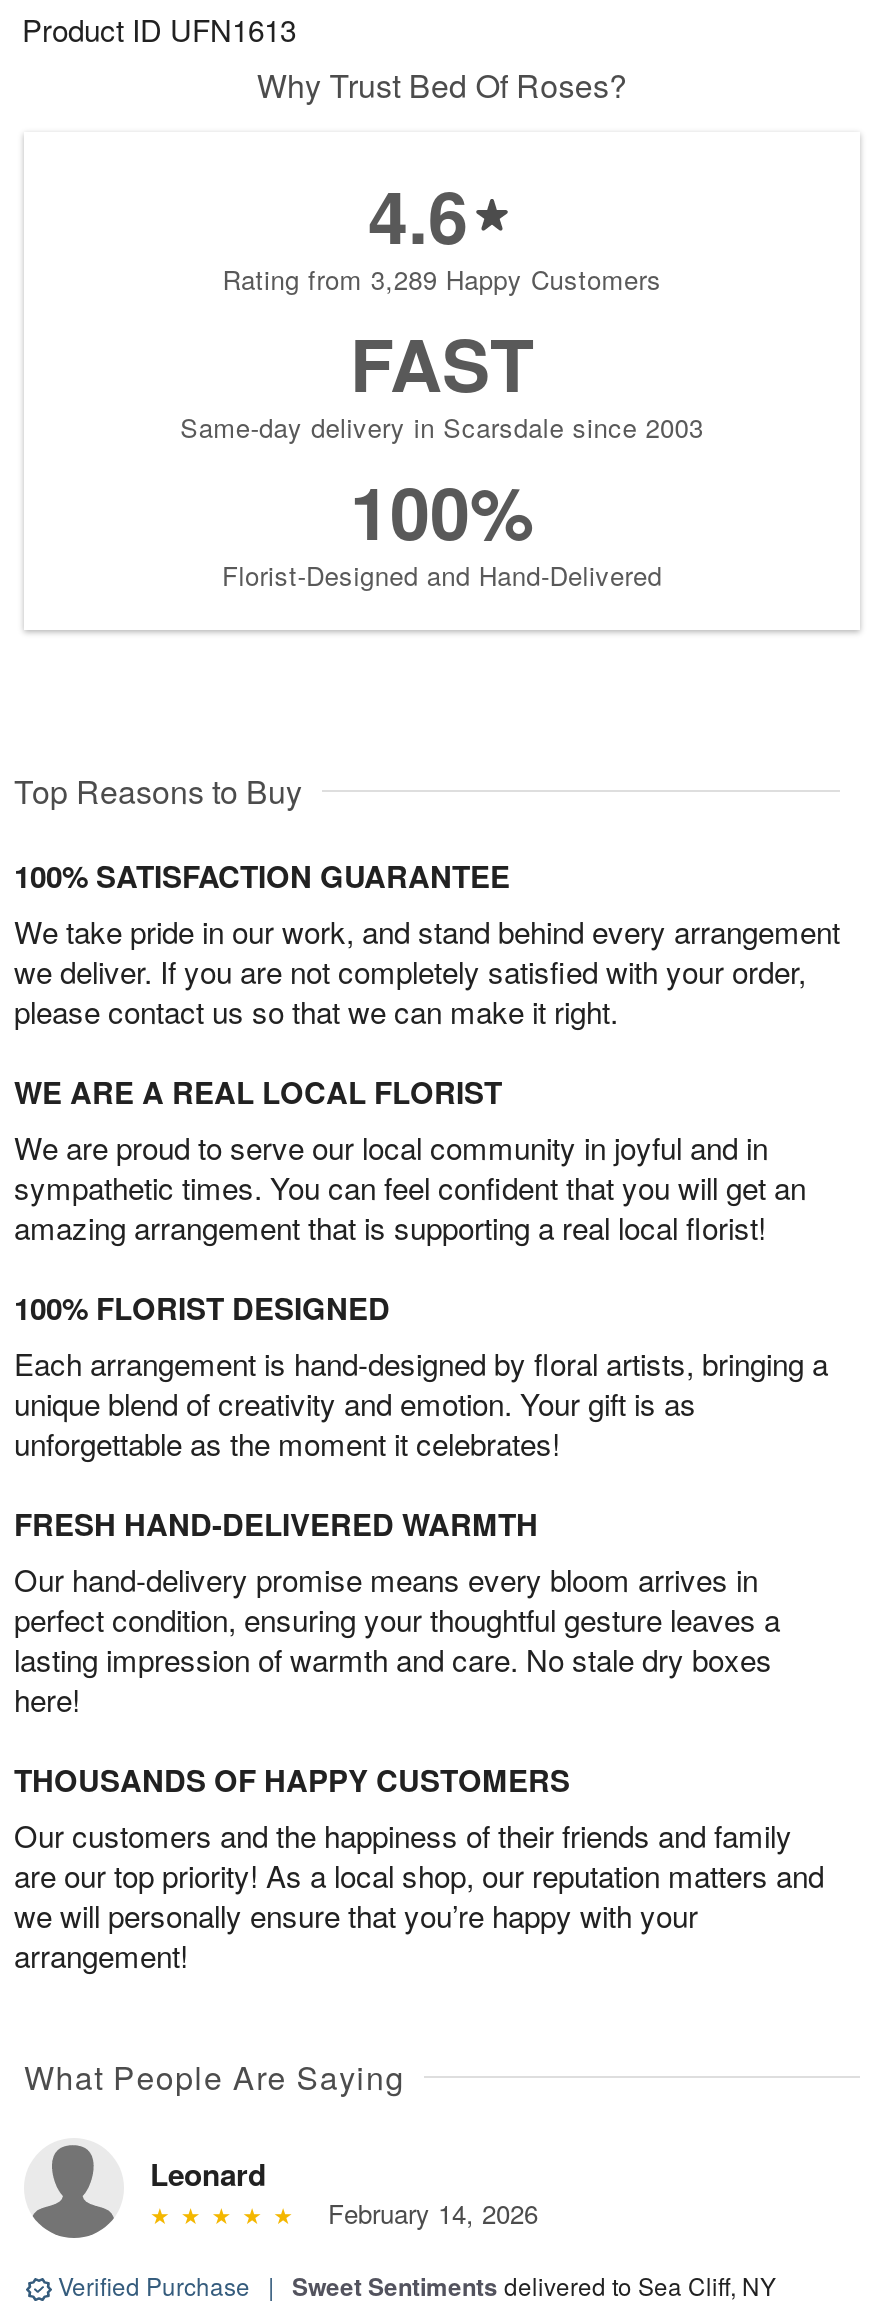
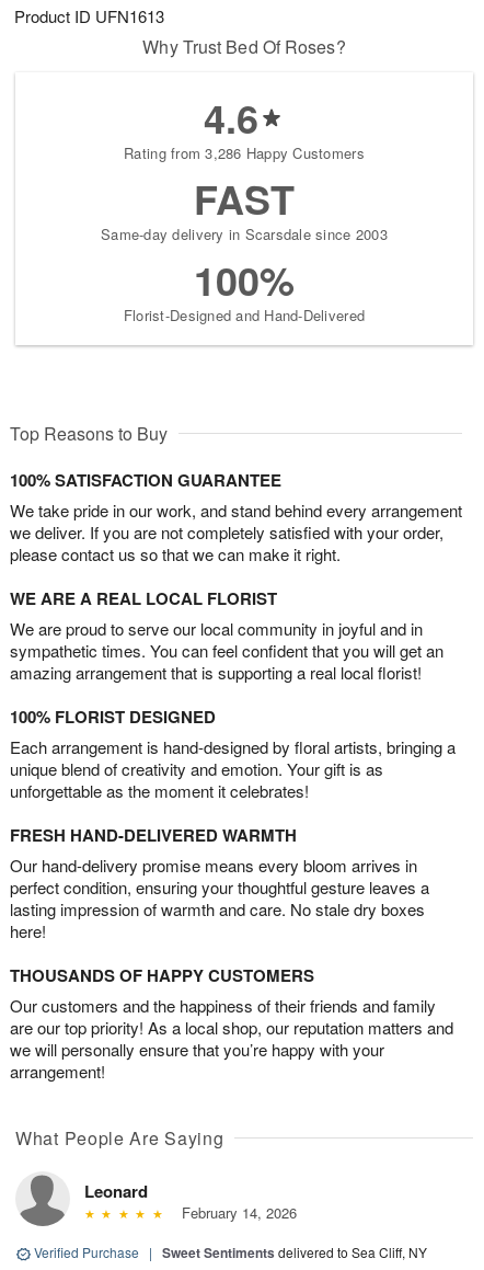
- Rating from 3,289 Happy Customers
+ Rating from 3,286 Happy Customers
